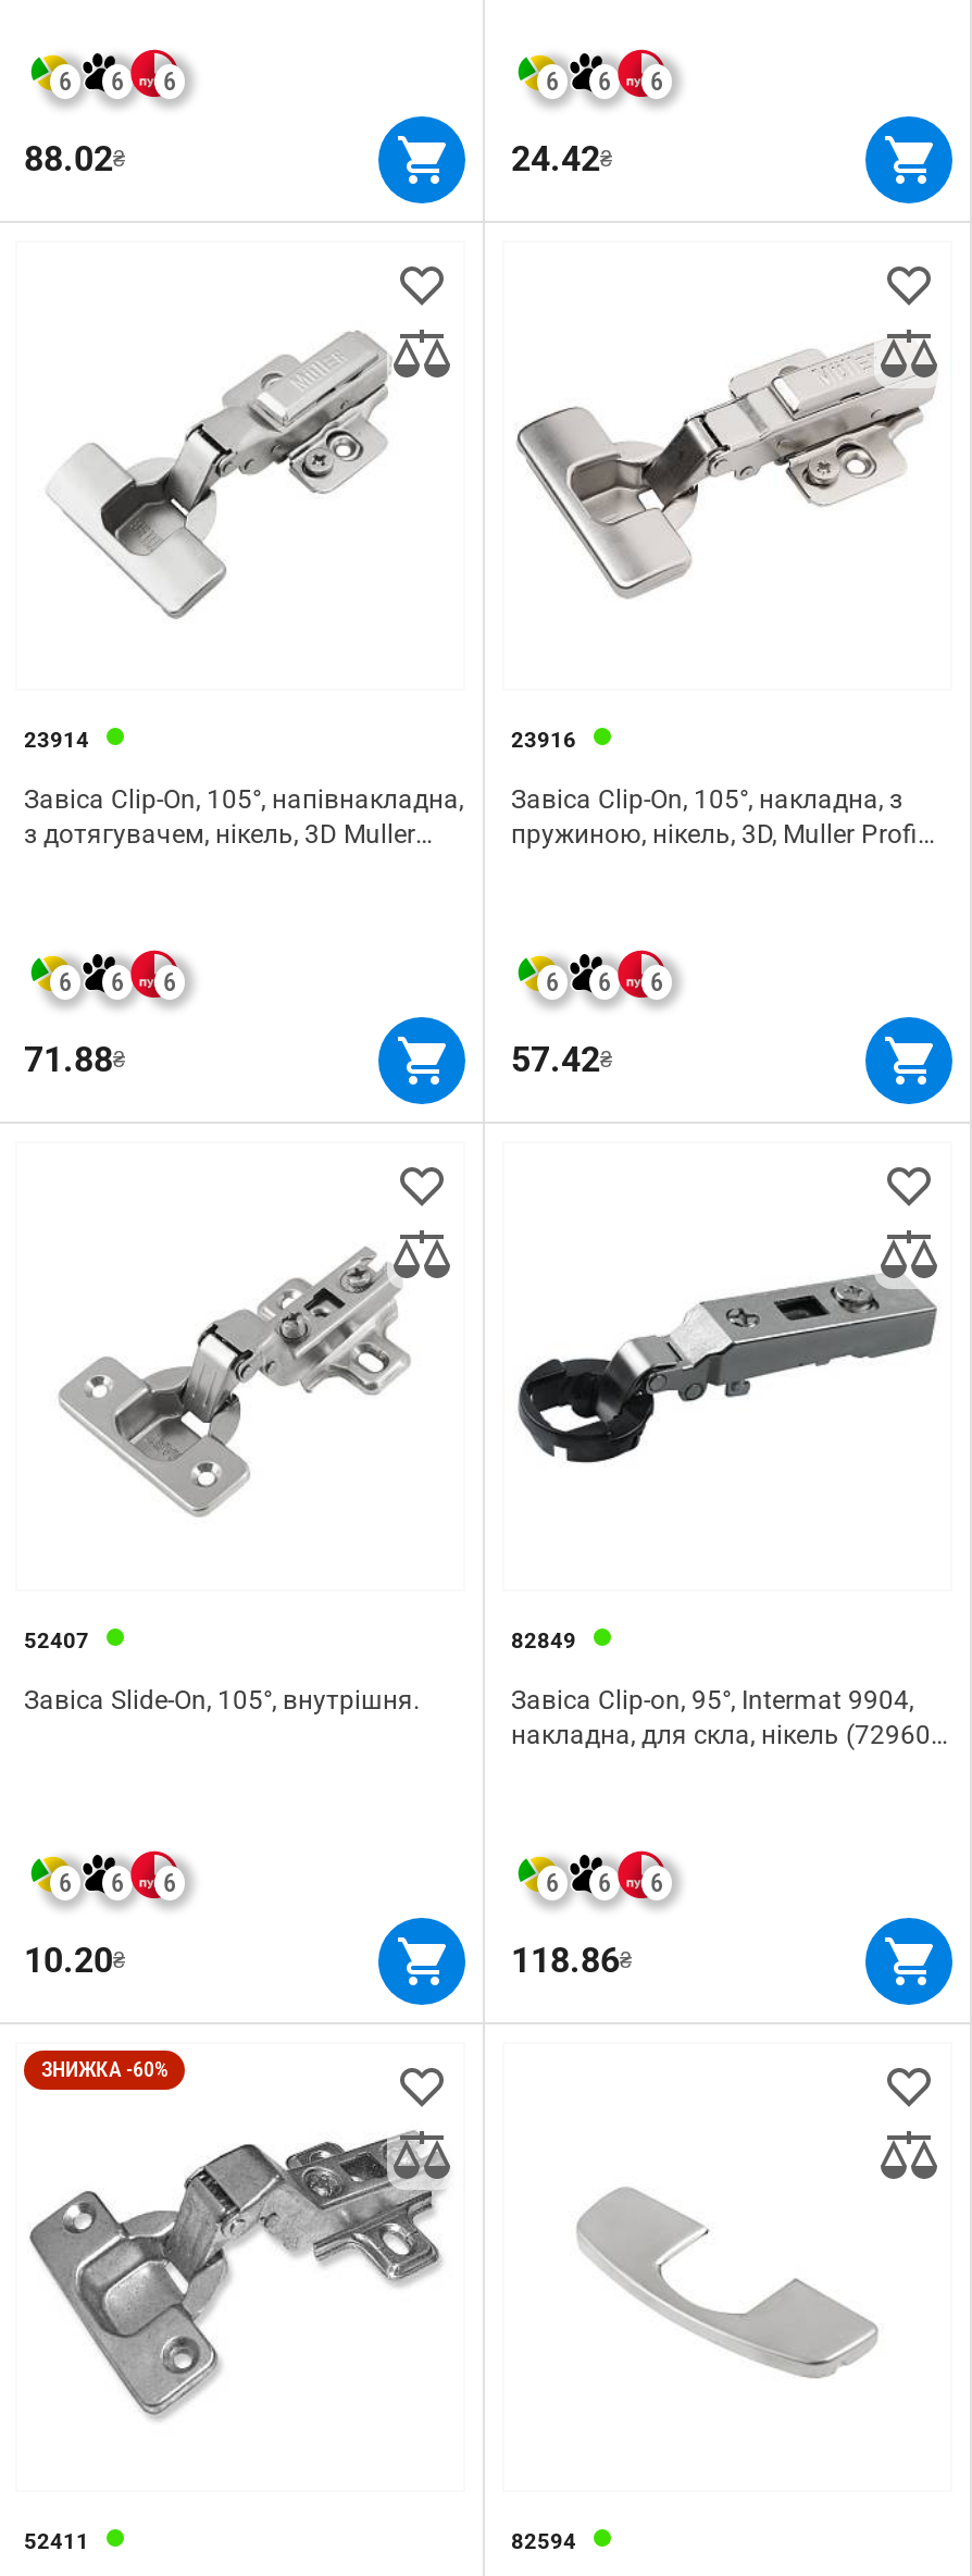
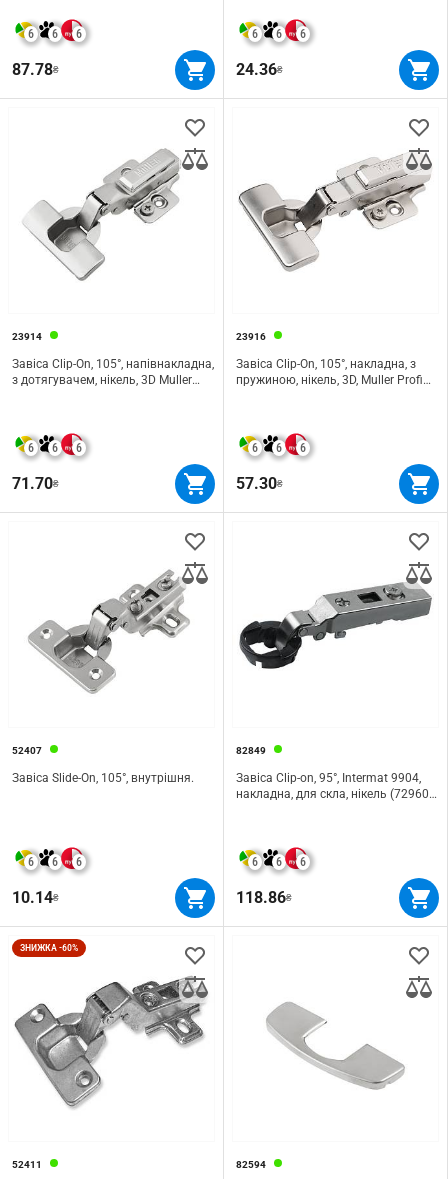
- 88.02₴
+ 87.78₴

- 24.42₴
+ 24.36₴

- 71.88₴
+ 71.70₴

- 57.42₴
+ 57.30₴

- 10.20₴
+ 10.14₴
